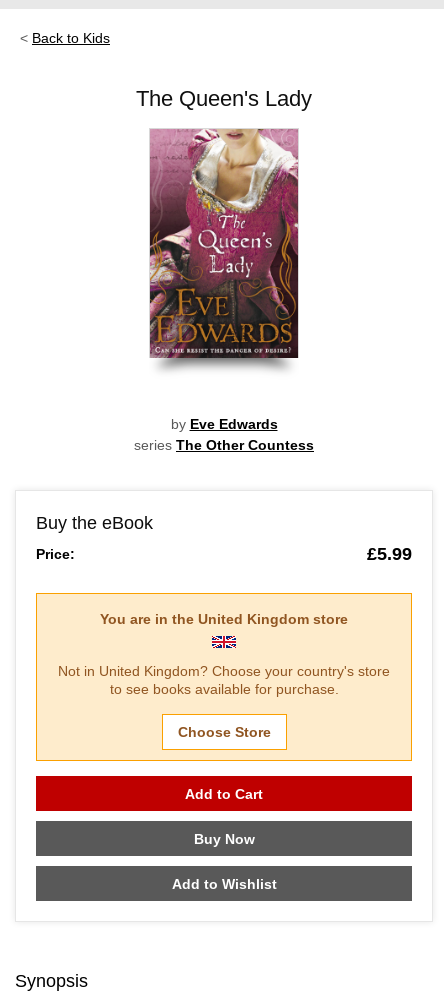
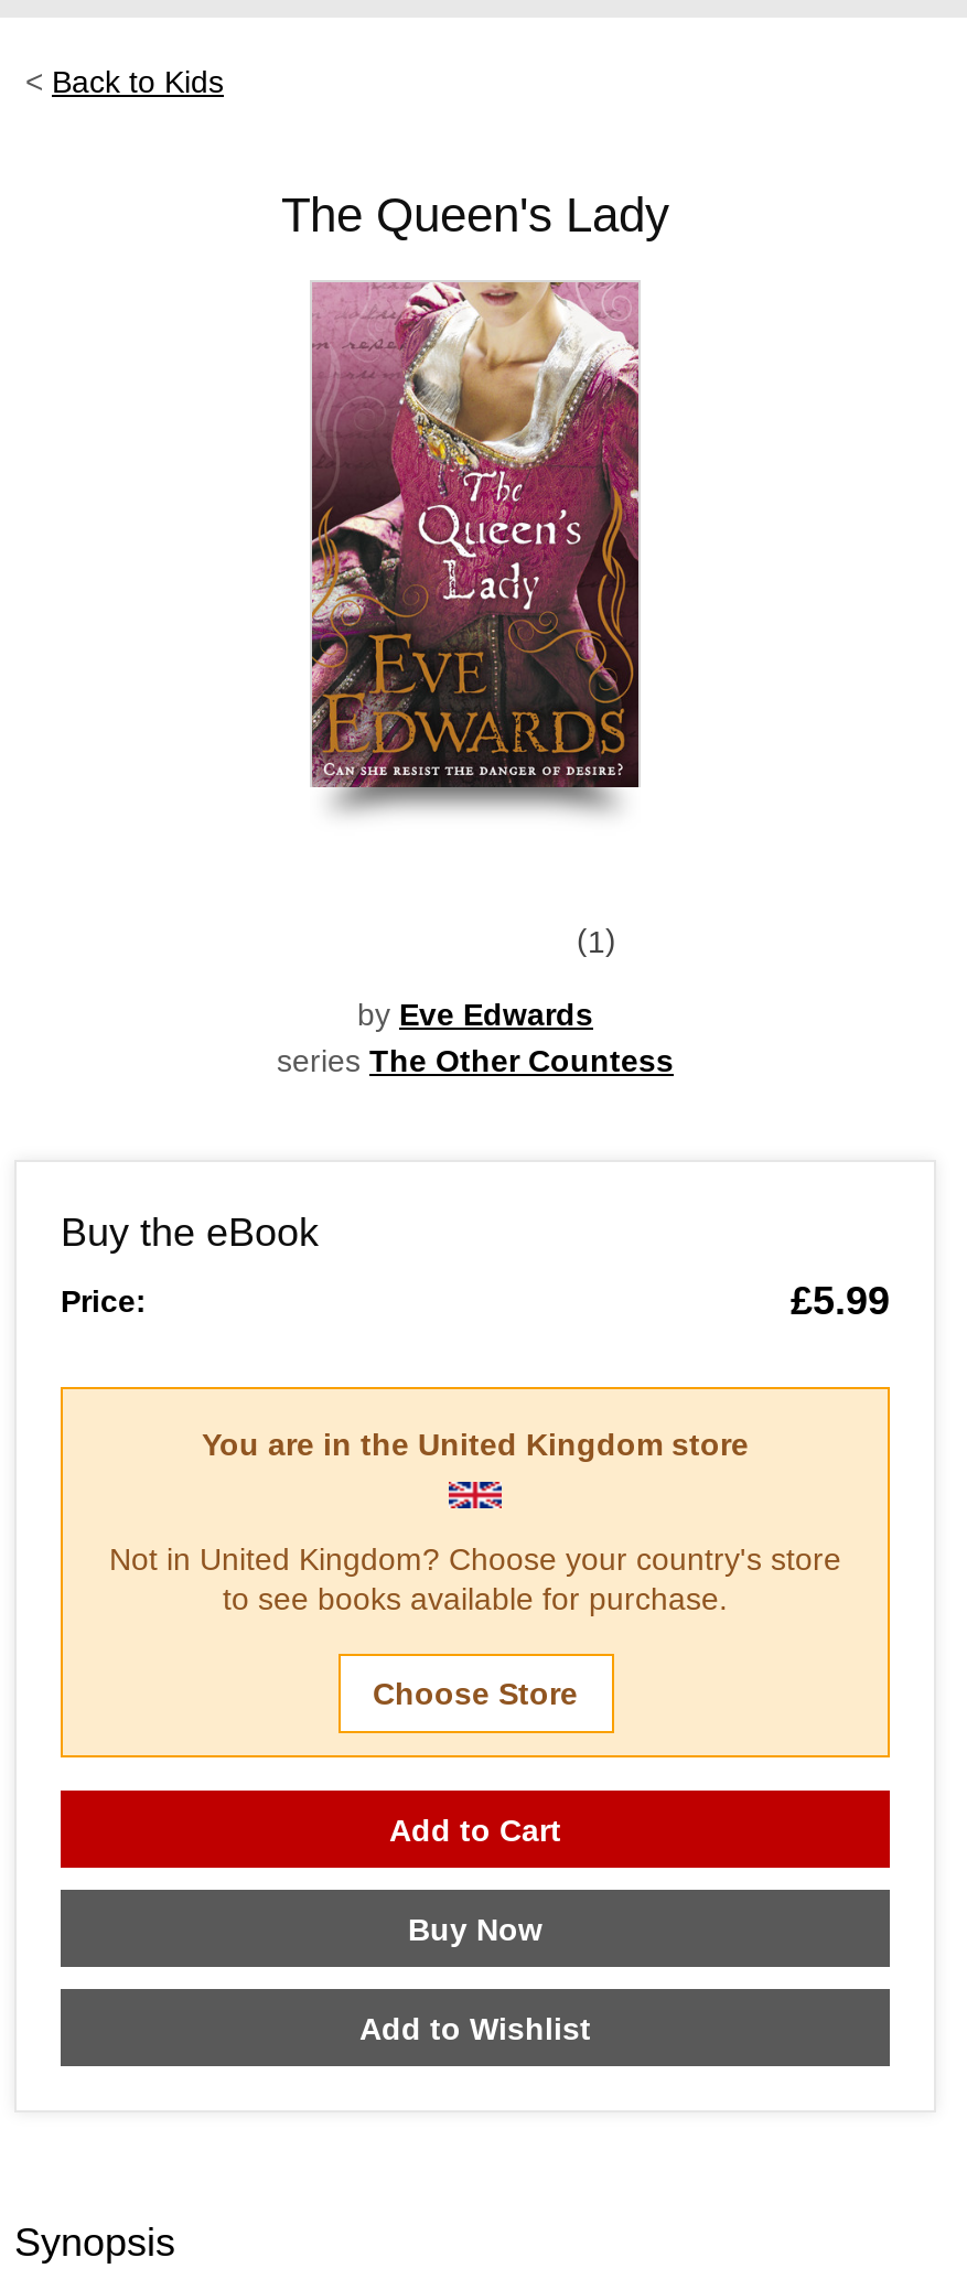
+ 1
